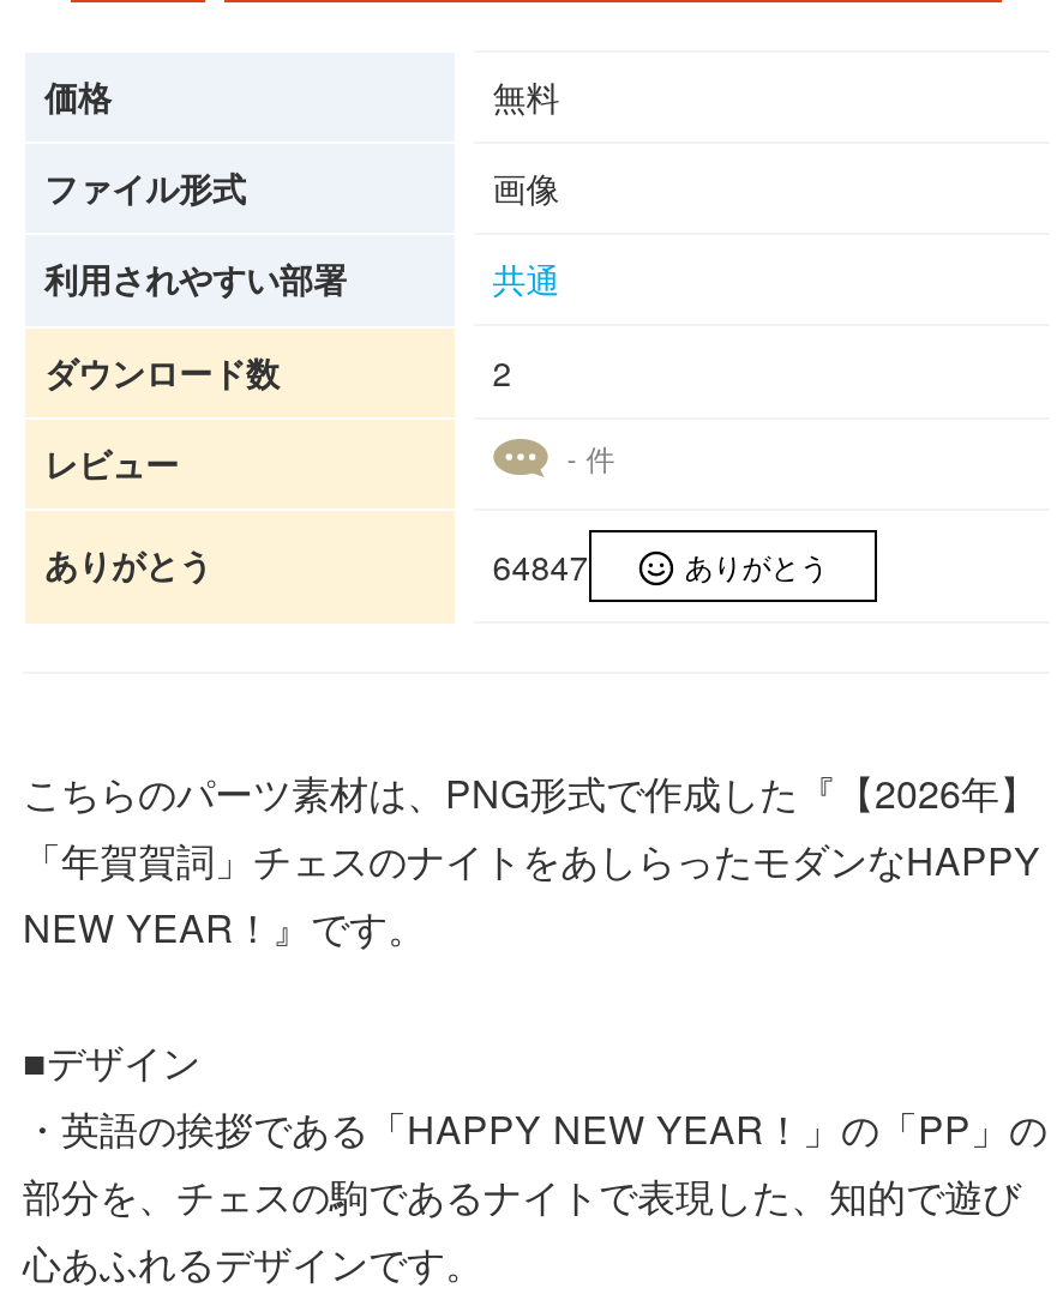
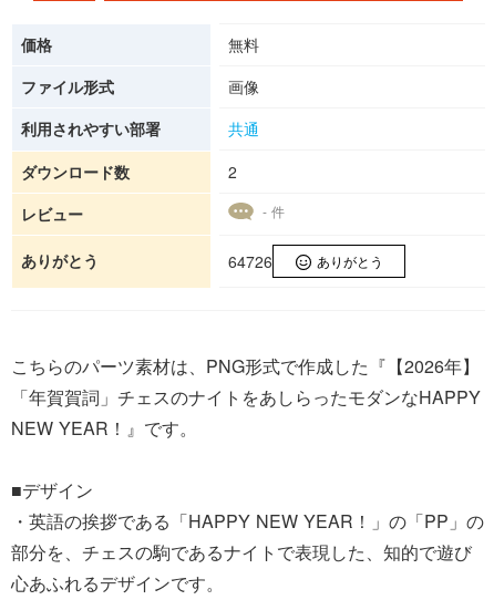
- 64847
+ 64726
